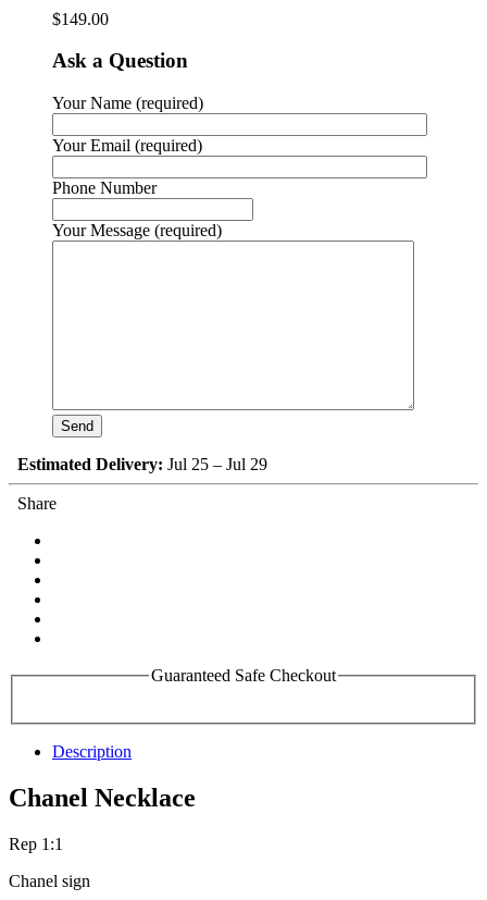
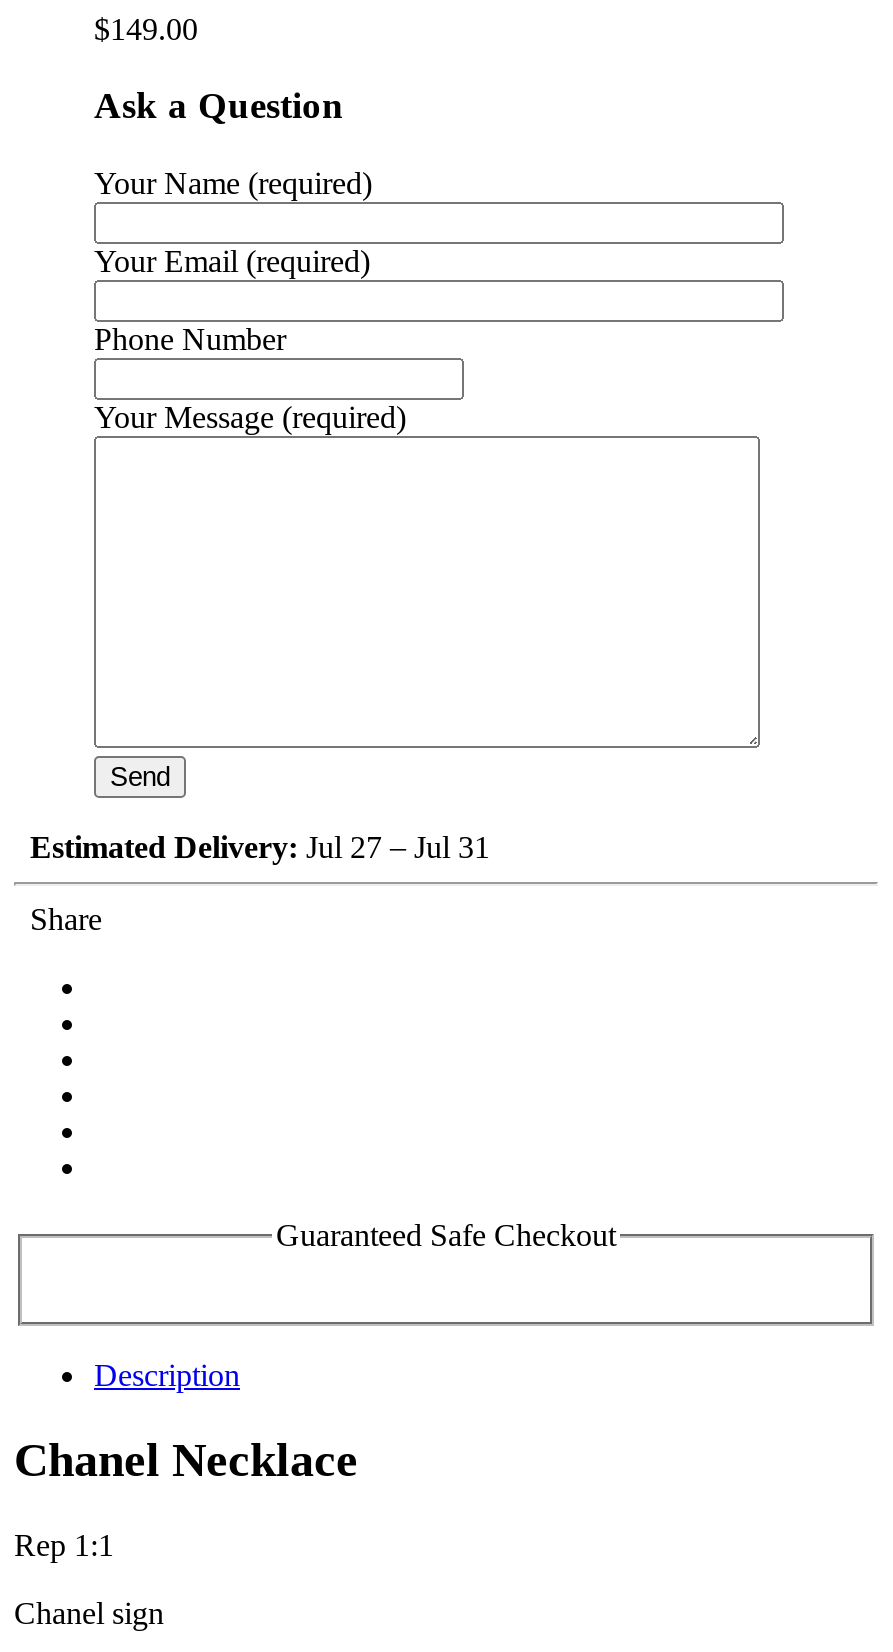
- Estimated Delivery: Jul 25 – Jul 29
+ Estimated Delivery: Jul 27 – Jul 31
